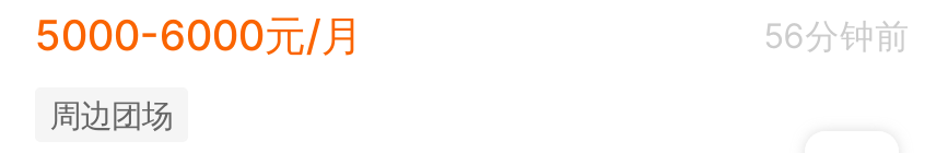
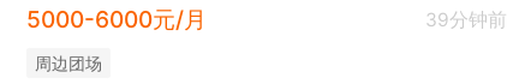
- 56分钟前
+ 39分钟前
